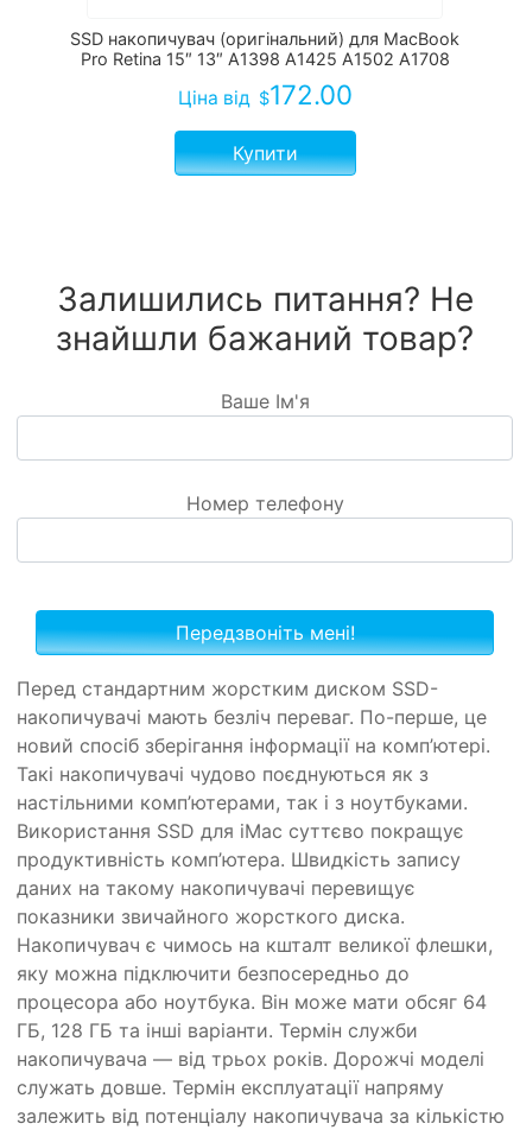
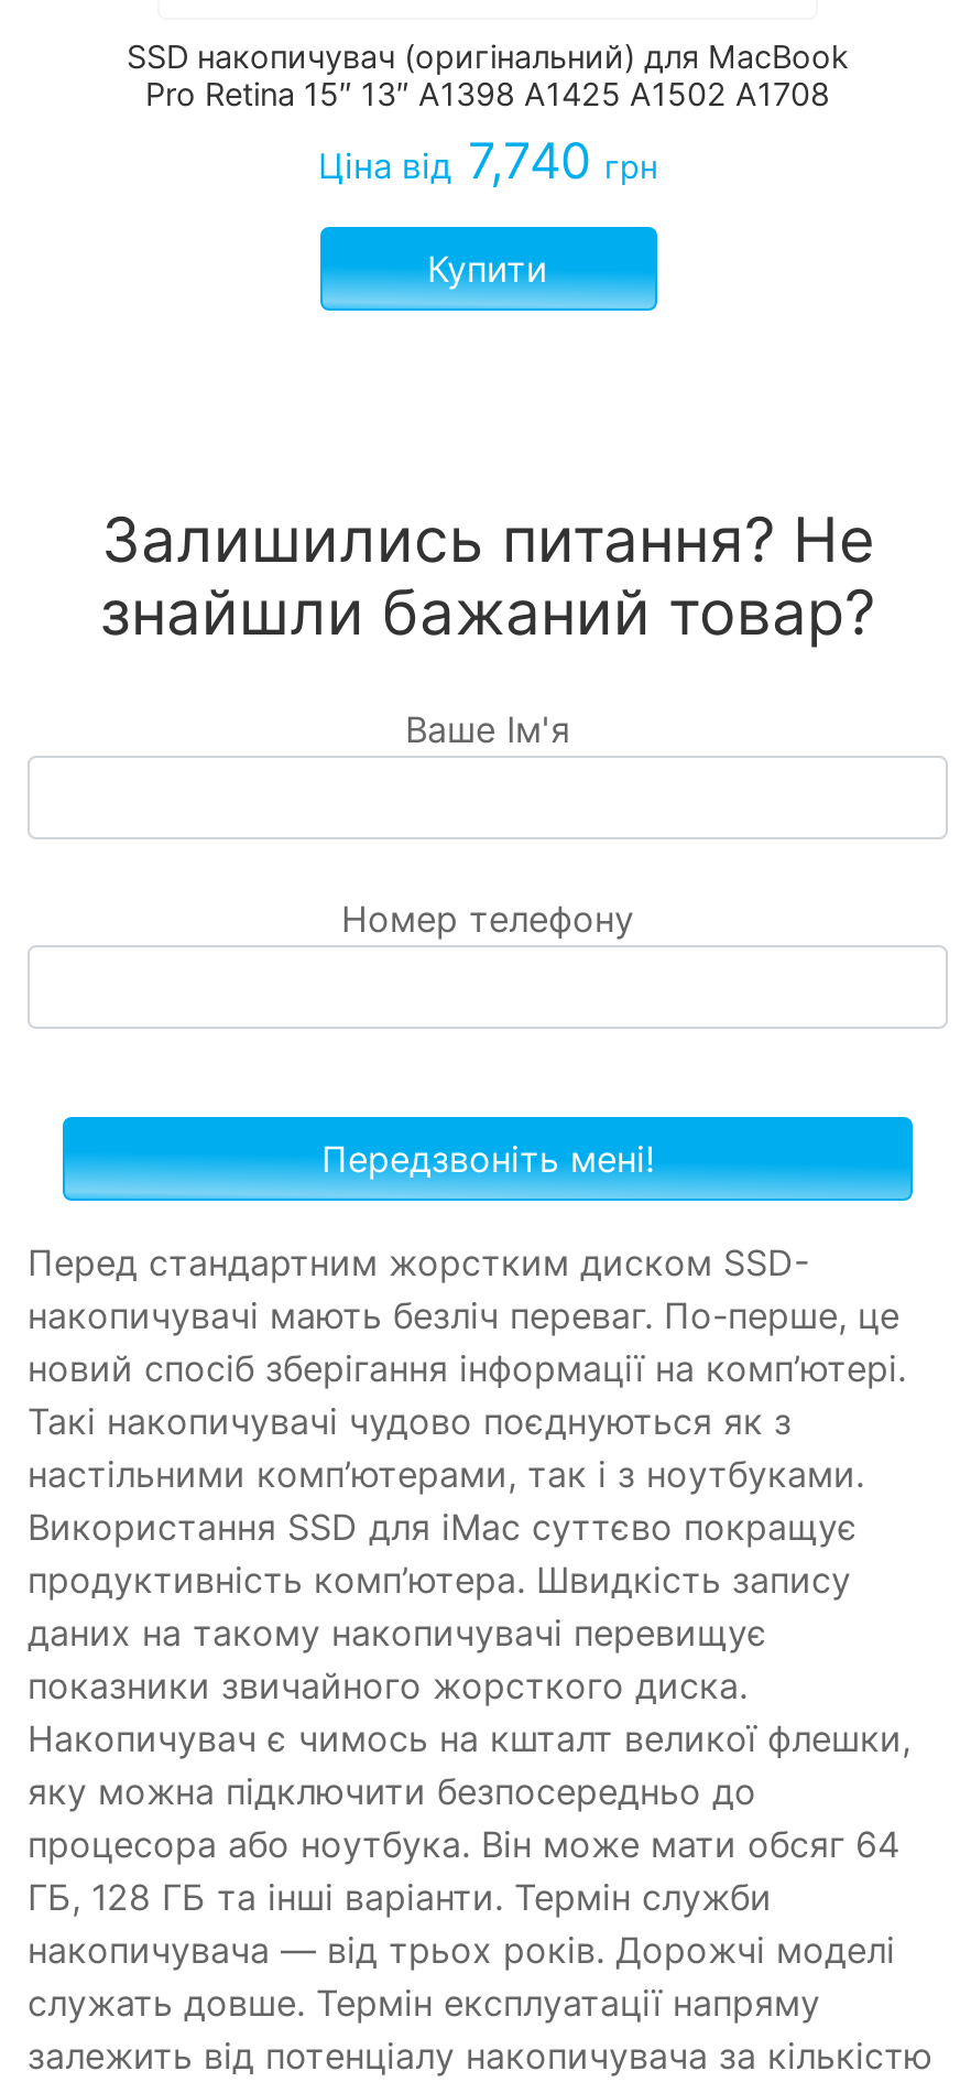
- Ціна від $172.00
+ Ціна від 7,740 грн
